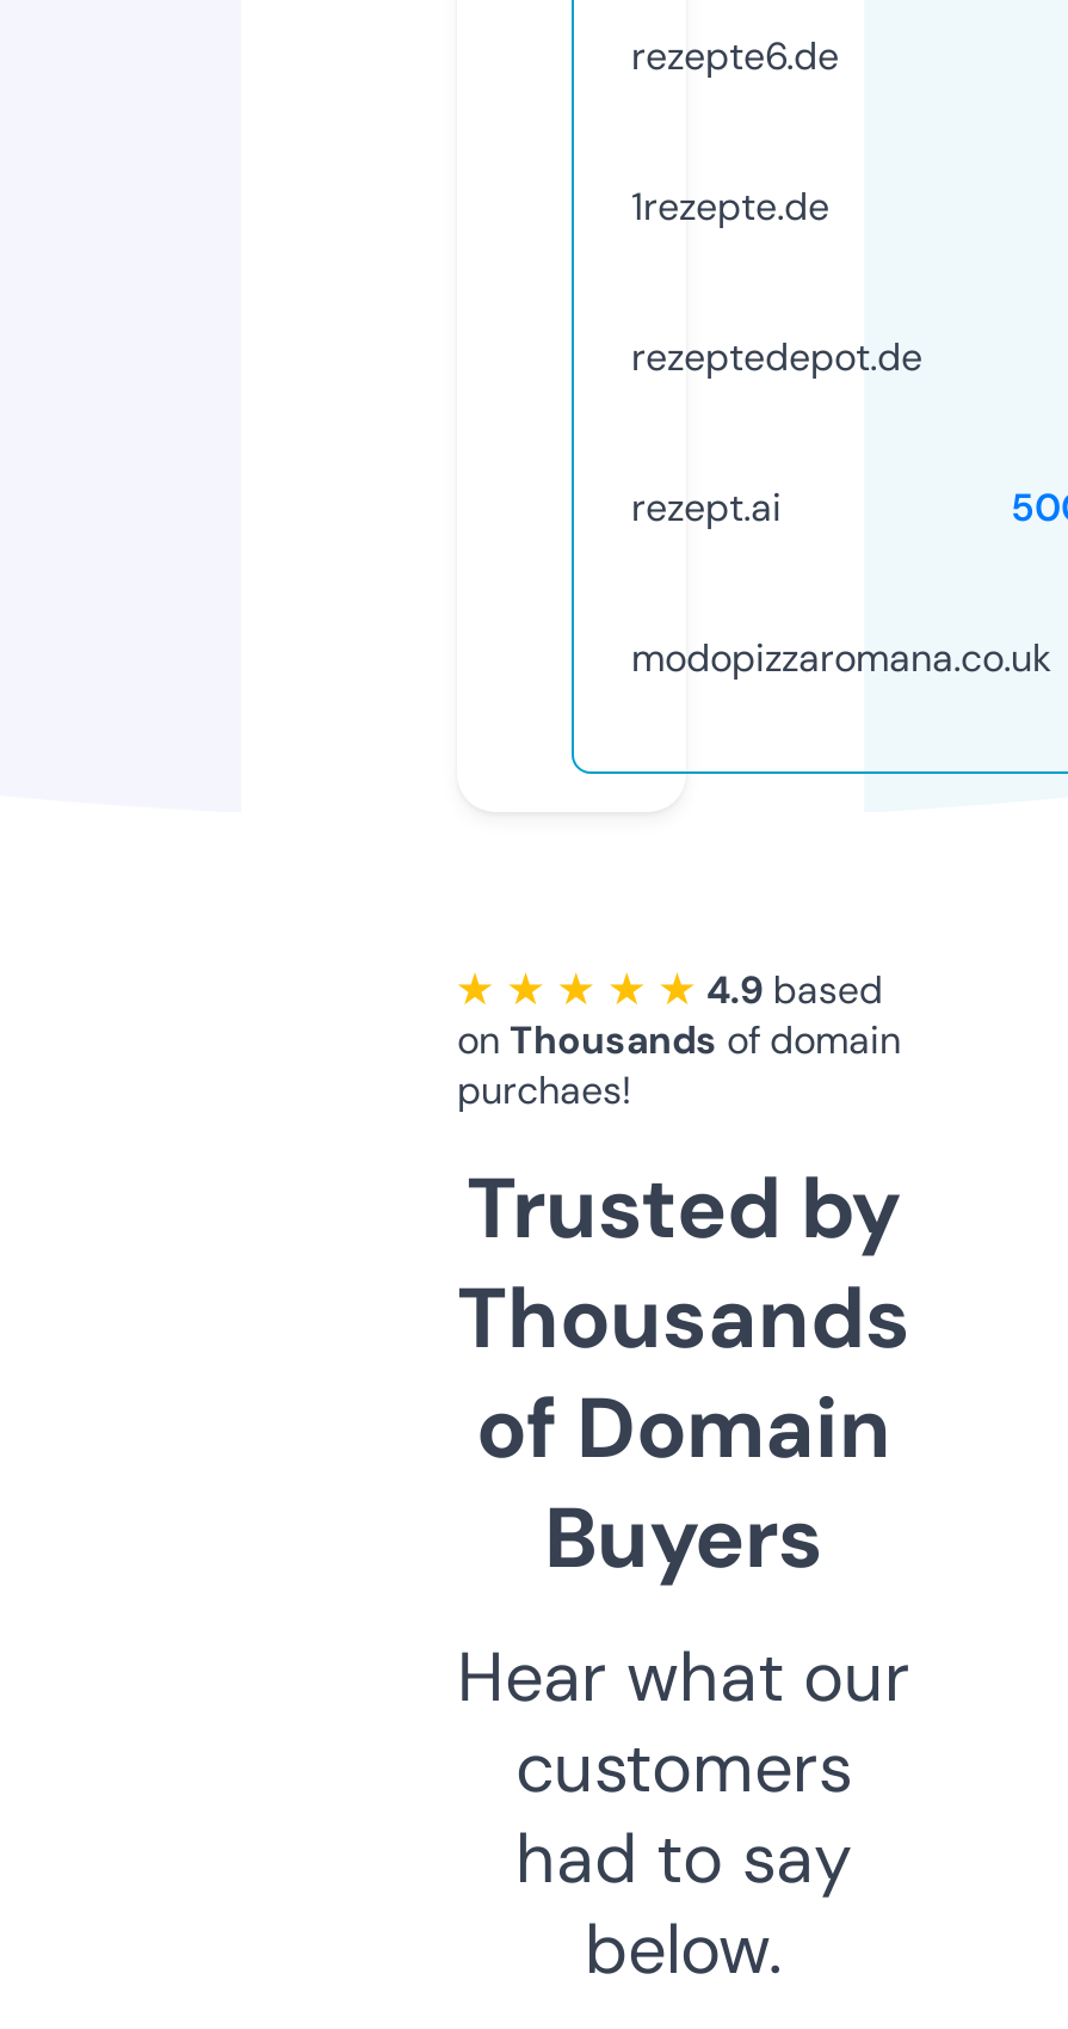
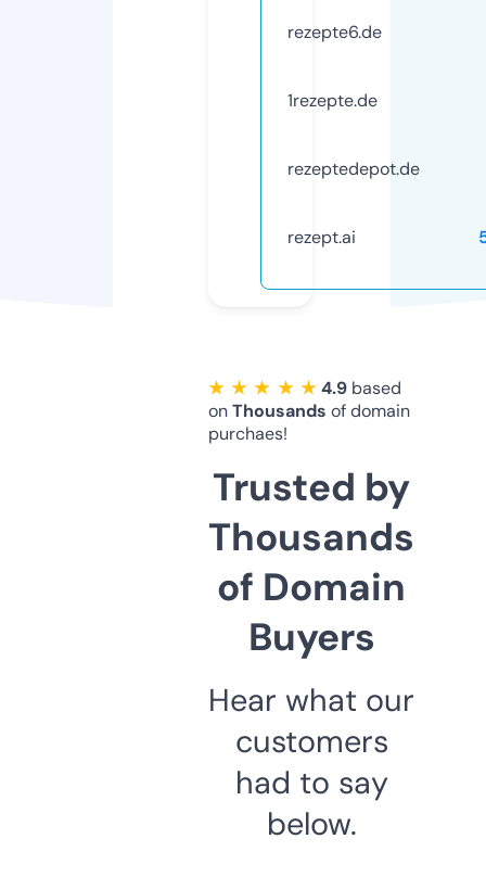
- modopizzaromana.co.uk
